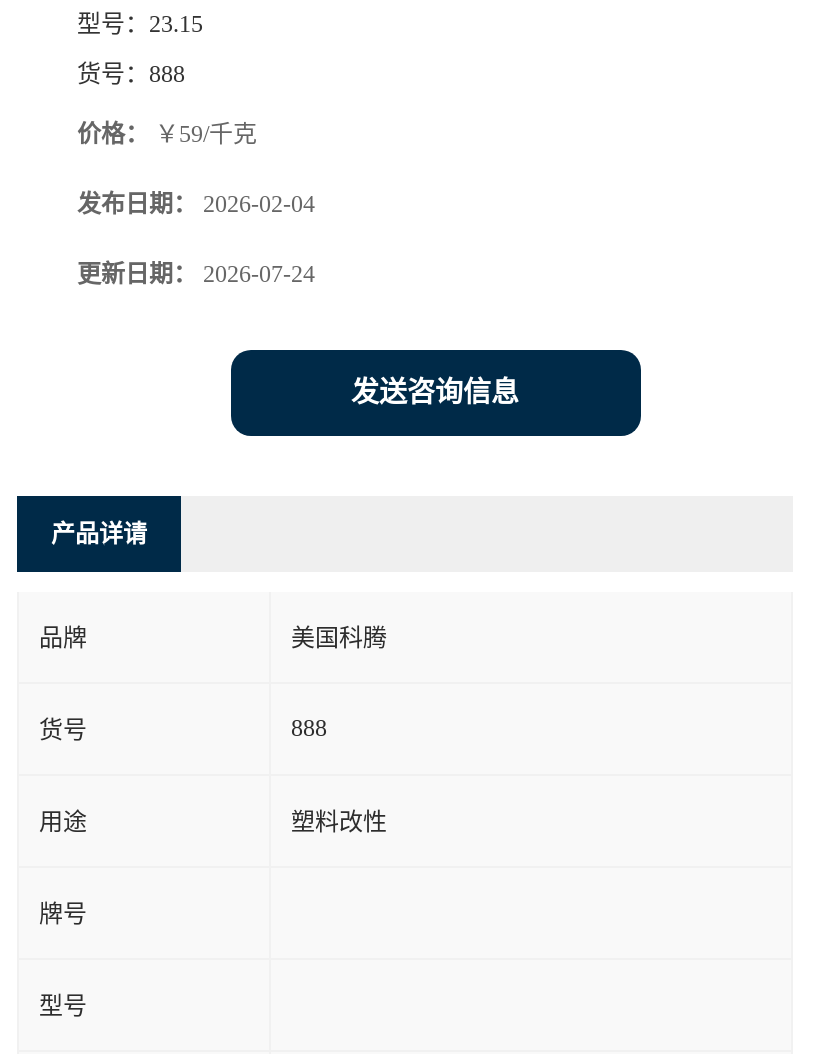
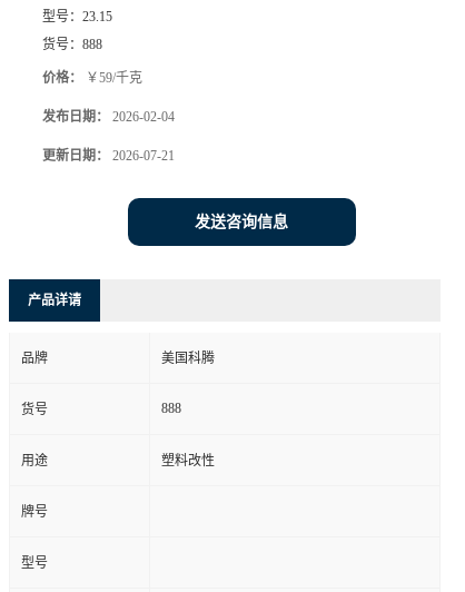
- 更新日期：2026-07-24
+ 更新日期：2026-07-21
